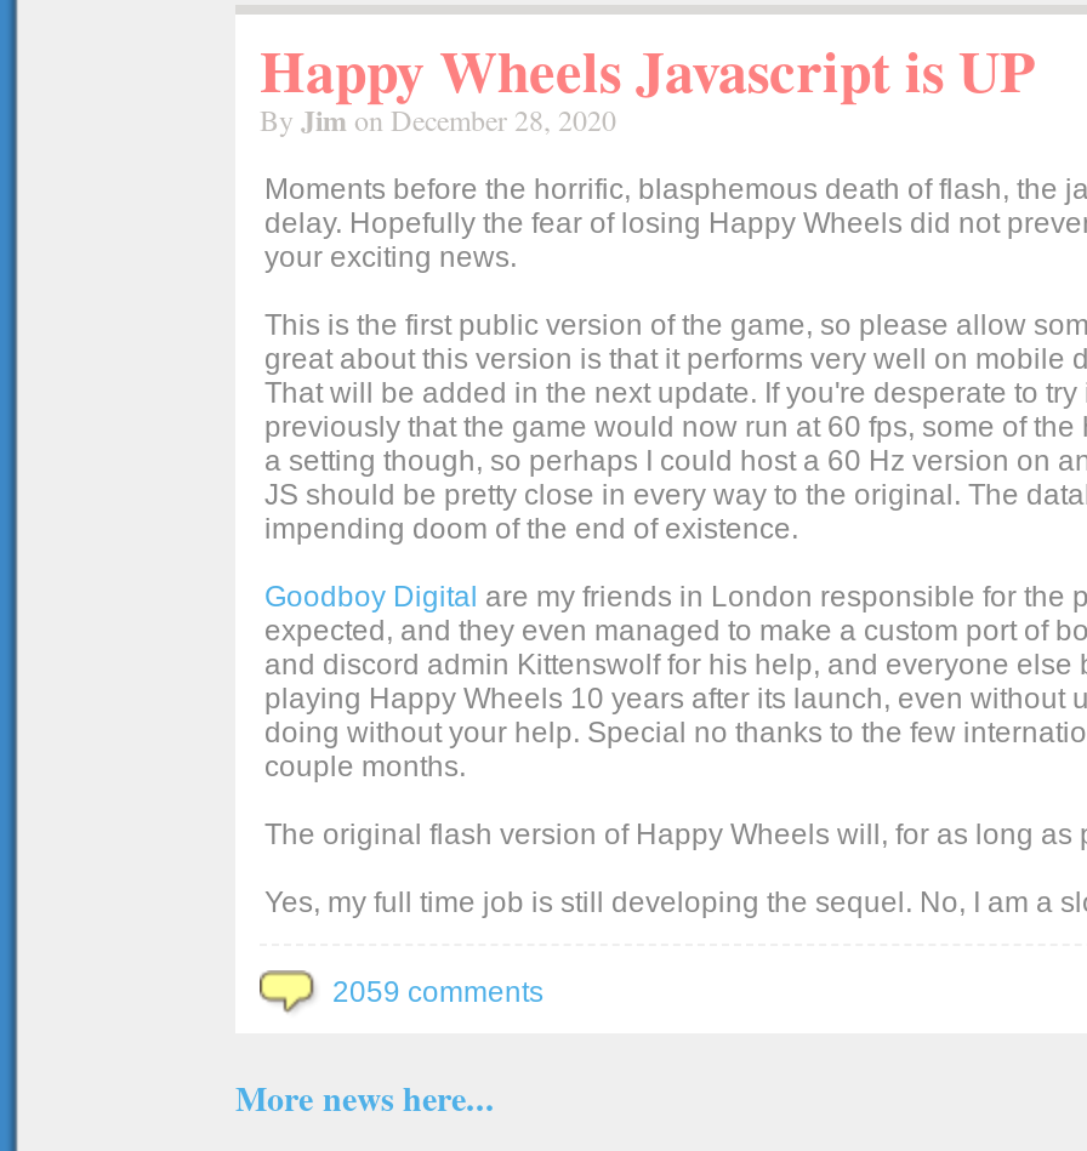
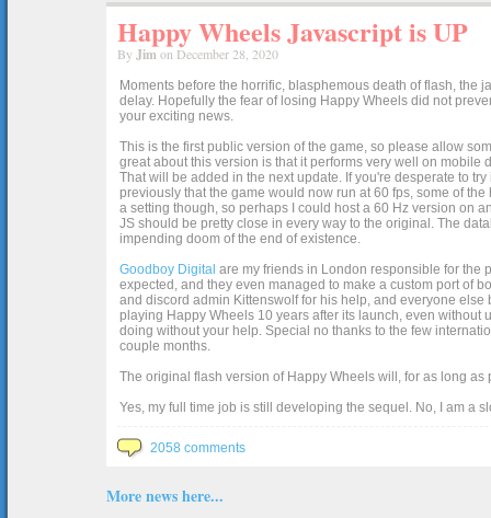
- 2059 comments
+ 2058 comments
